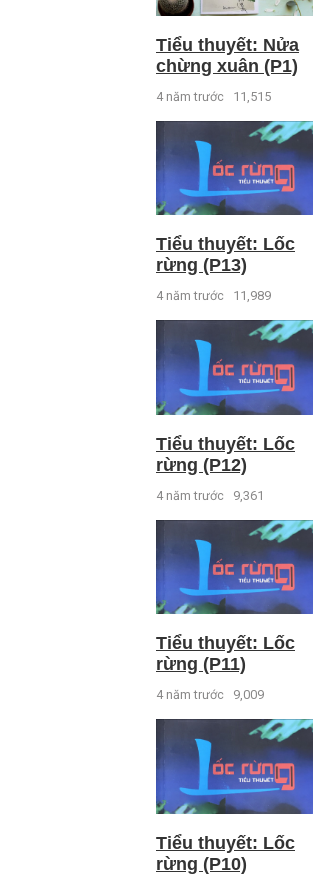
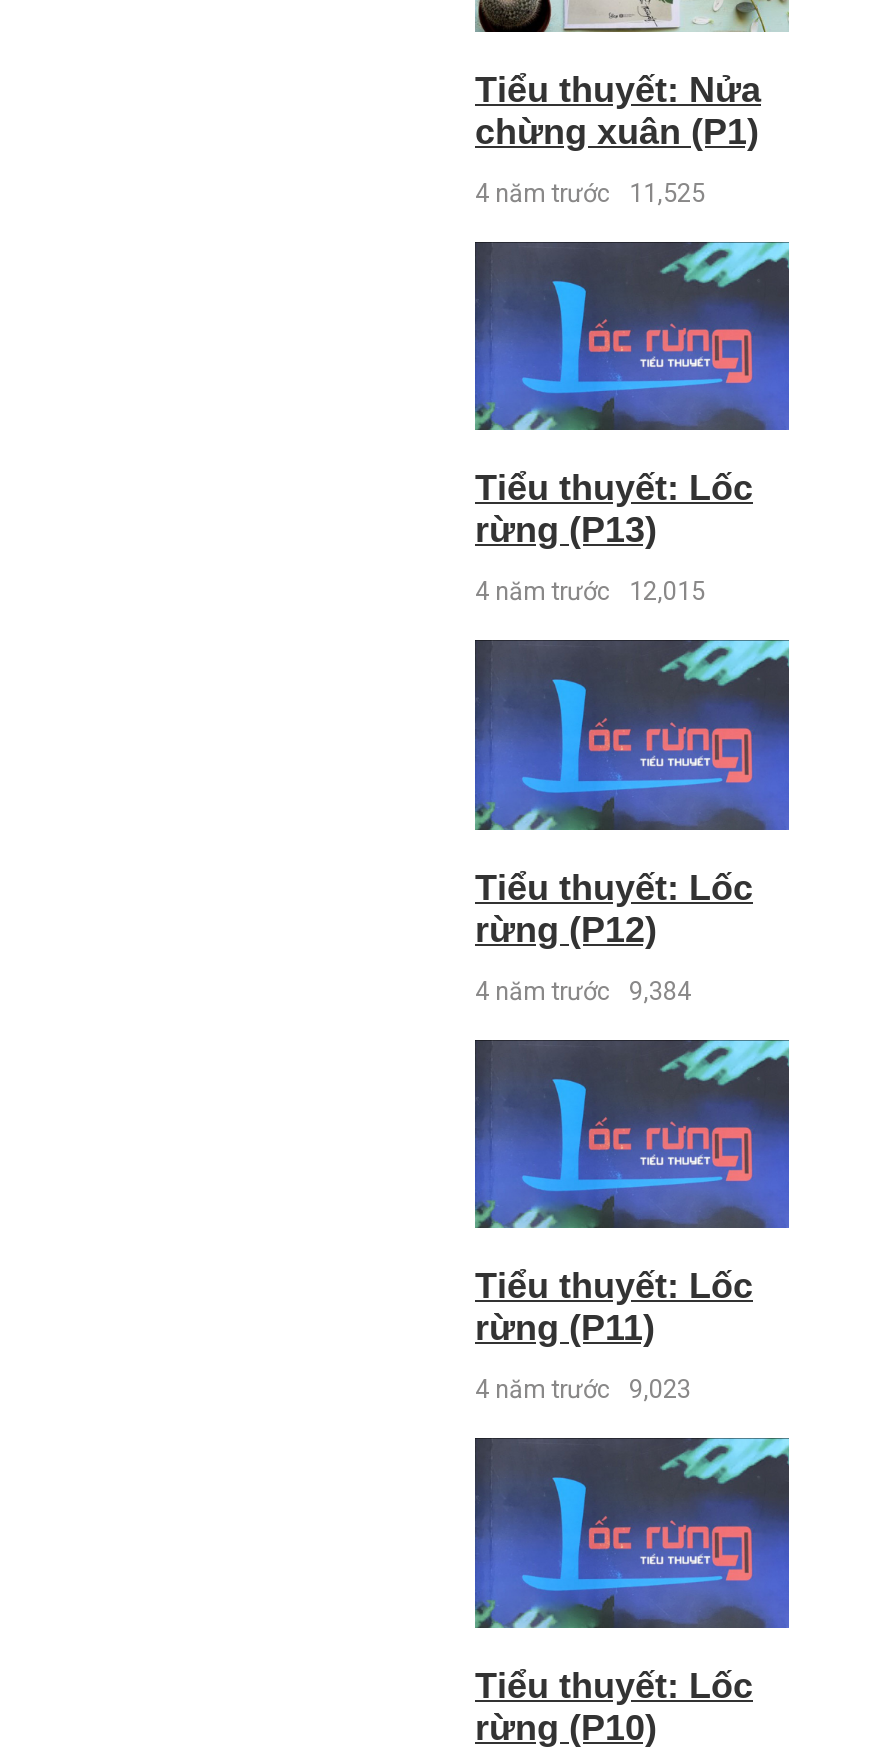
- 4 năm trước 11,515
+ 4 năm trước 11,525

- 4 năm trước 11,989
+ 4 năm trước 12,015

- 4 năm trước 9,361
+ 4 năm trước 9,384

- 4 năm trước 9,009
+ 4 năm trước 9,023
